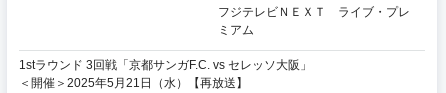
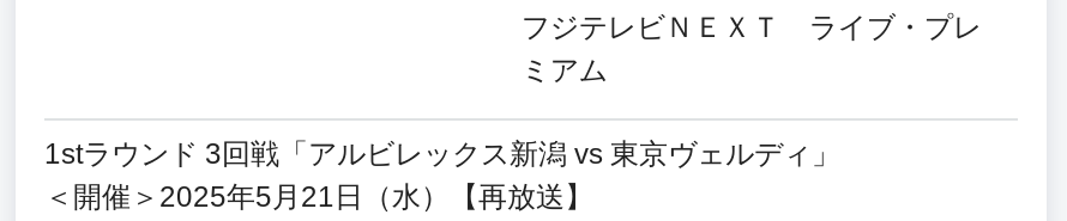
- 1stラウンド 3回戦「京都サンガF.C. vs セレッソ大阪」
+ 1stラウンド 3回戦「アルビレックス新潟 vs 東京ヴェルディ」
